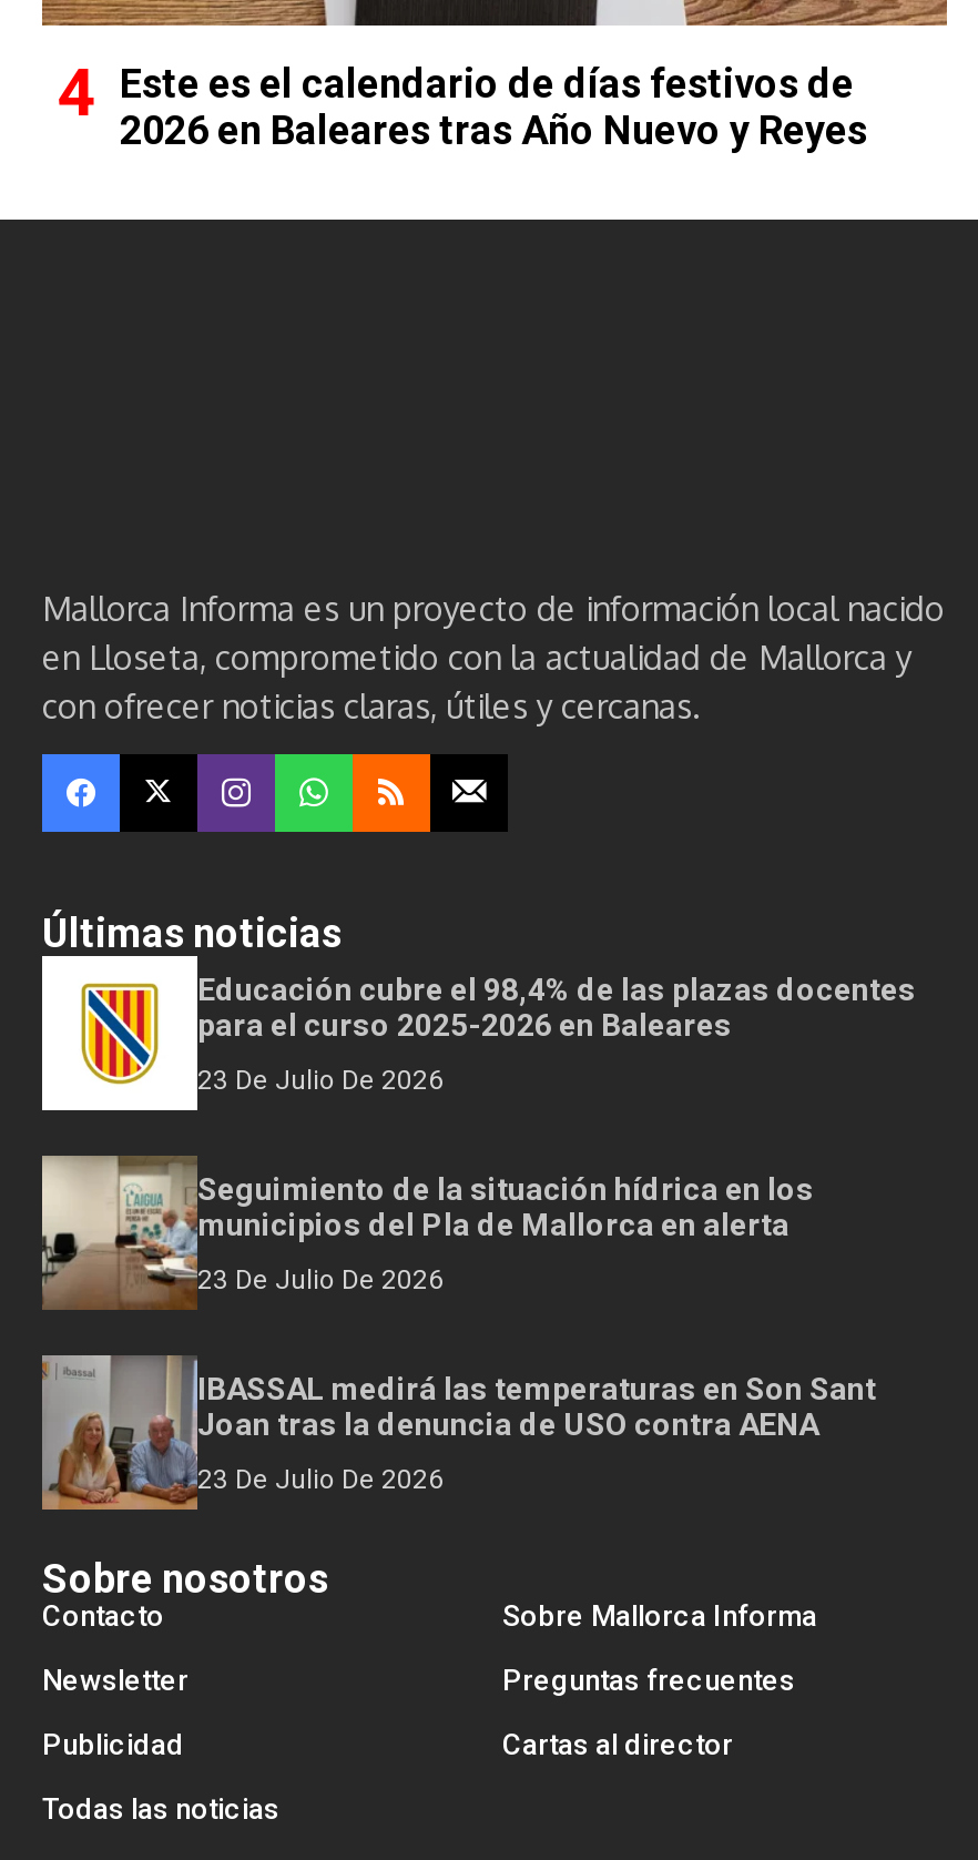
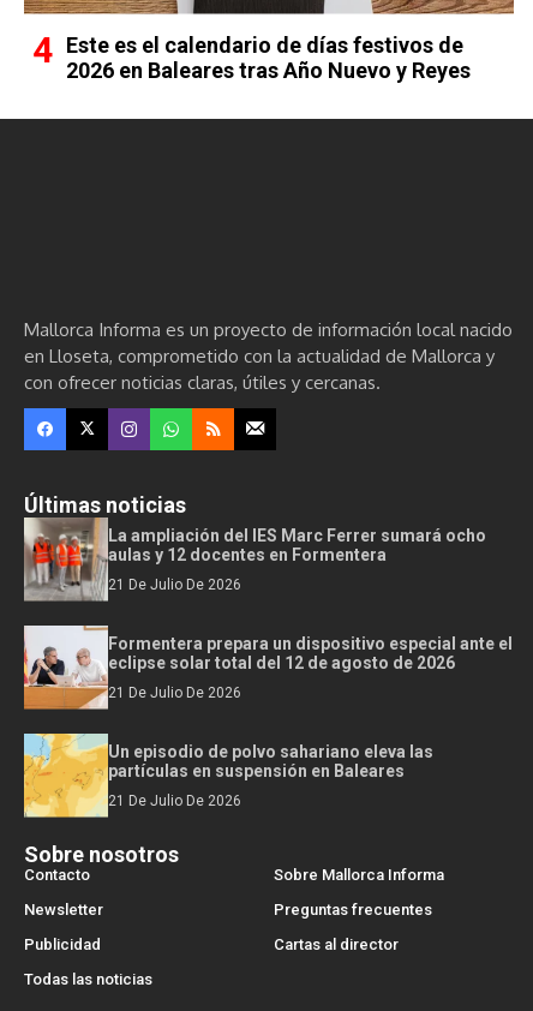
- [image]
- Educación cubre el 98,4% de las plazas docentes
- para el curso 2025-2026 en Baleares
+ [image]
+ La ampliación del IES Marc Ferrer sumará ocho
+ aulas y 12 docentes en Formentera

- 23 De Julio De 2026
+ 21 De Julio De 2026

- [image]
- Seguimiento de la situación hídrica en los
- municipios del Pla de Mallorca en alerta
+ [image]
+ Formentera prepara un dispositivo especial ante el
+ eclipse solar total del 12 de agosto de 2026

- 23 De Julio De 2026
+ 21 De Julio De 2026

- [image]
- IBASSAL medirá las temperaturas en Son Sant
- Joan tras la denuncia de USO contra AENA
+ [image]
+ Un episodio de polvo sahariano eleva las
+ partículas en suspensión en Baleares

- 23 De Julio De 2026
+ 21 De Julio De 2026
